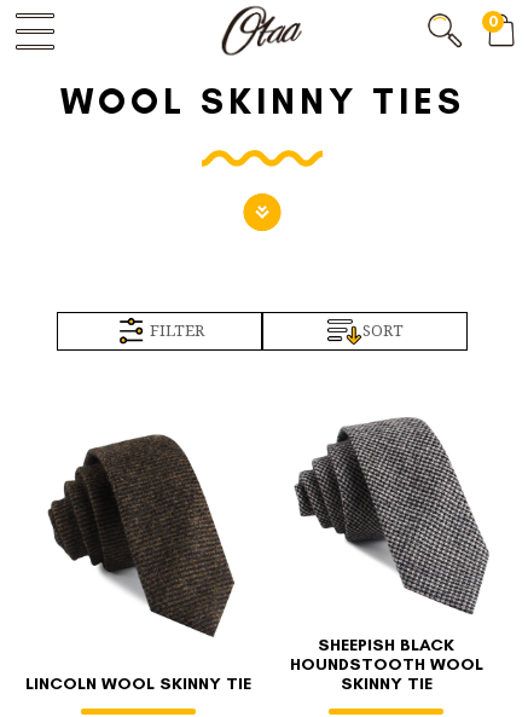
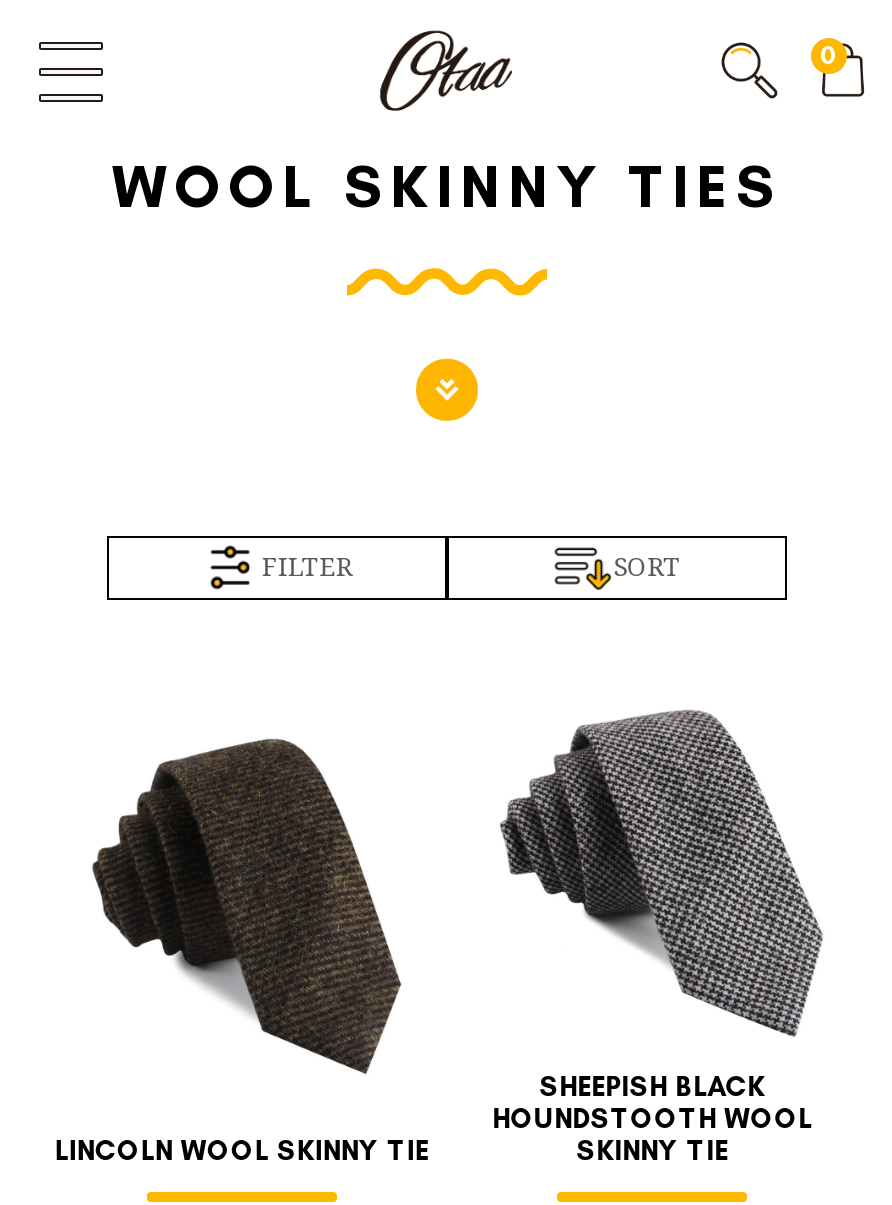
- [image]
+ [image]
